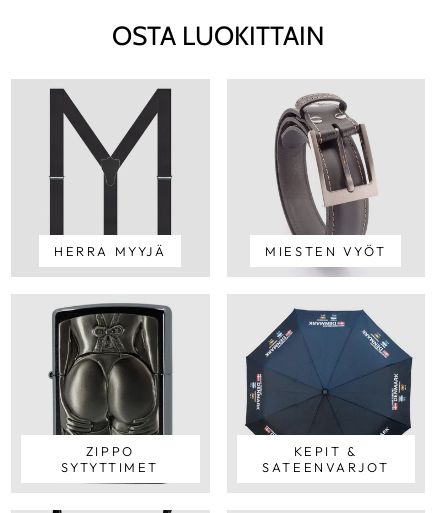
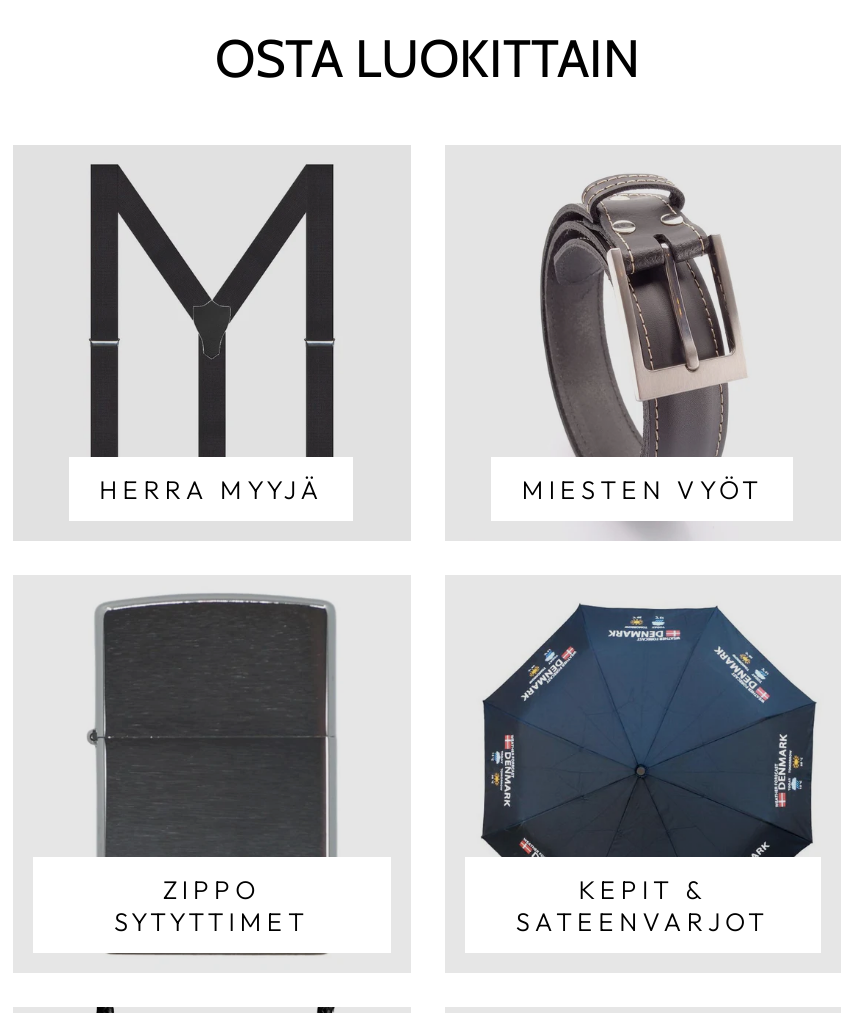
- [image]
+ [image]
